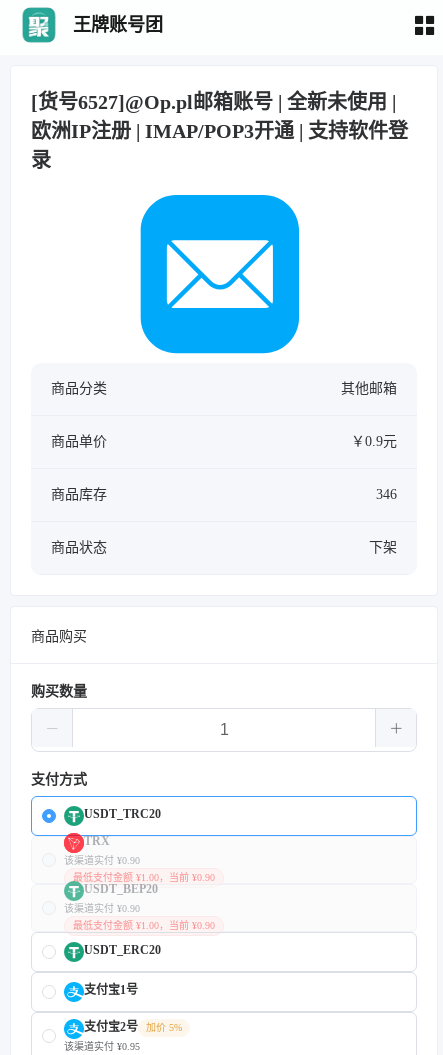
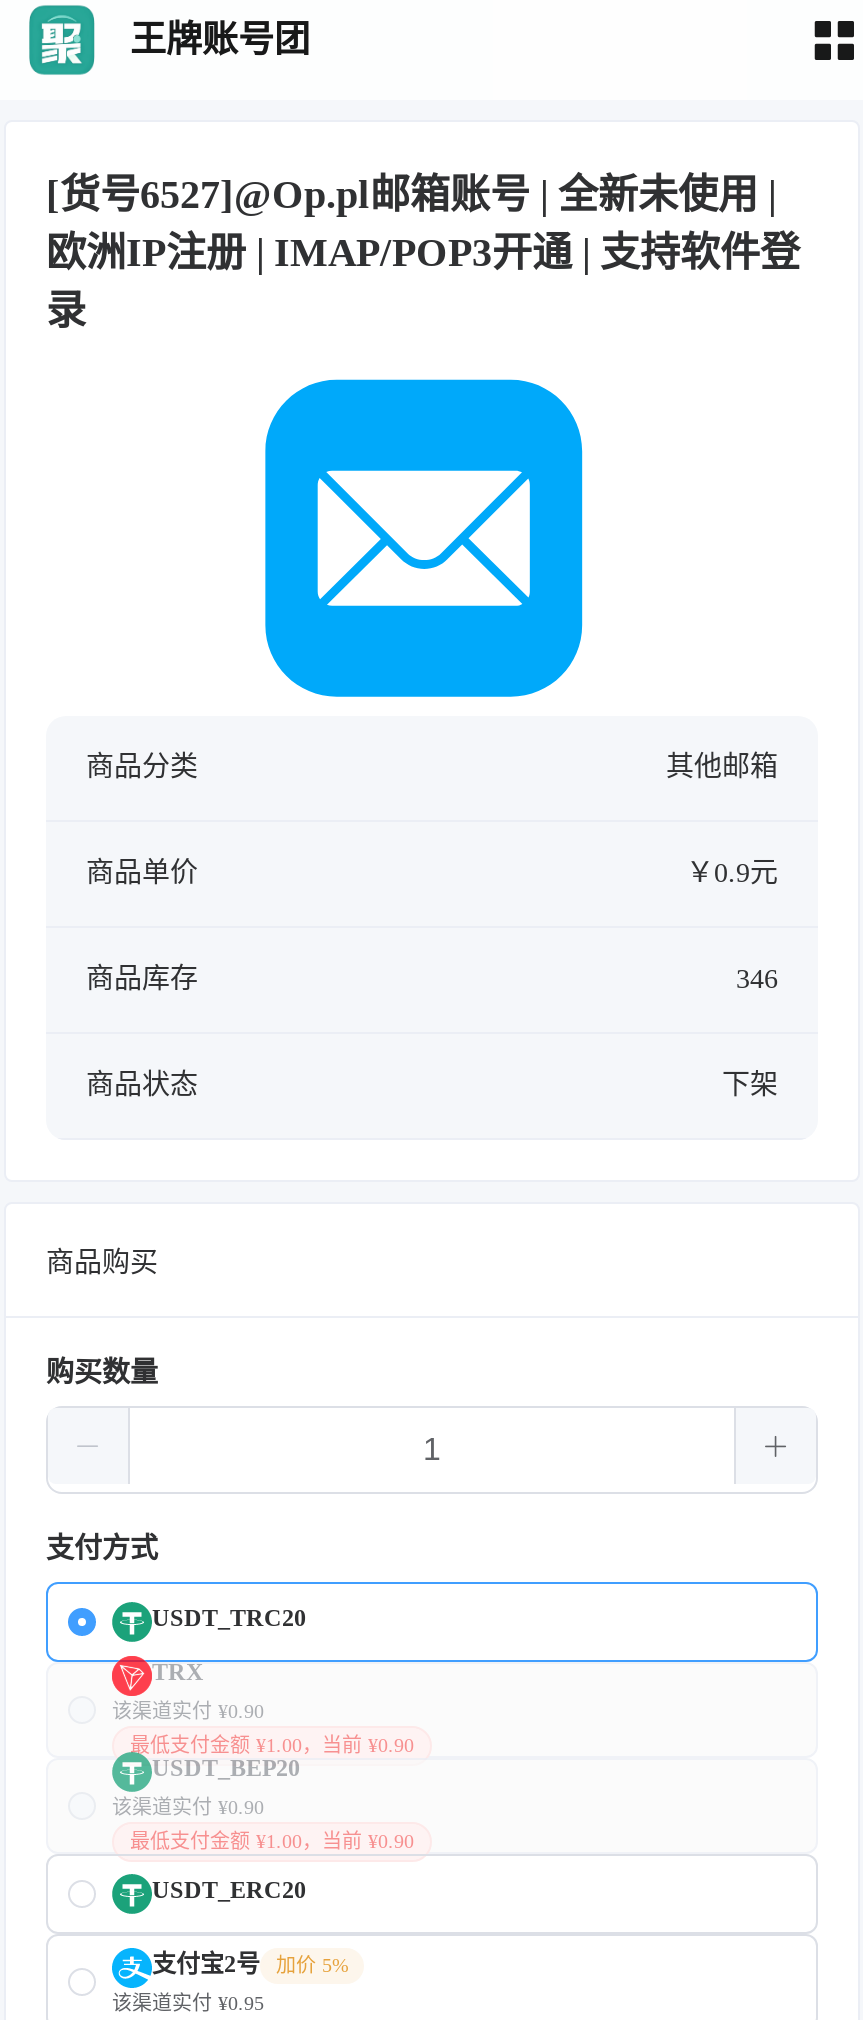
- 支付宝1号
